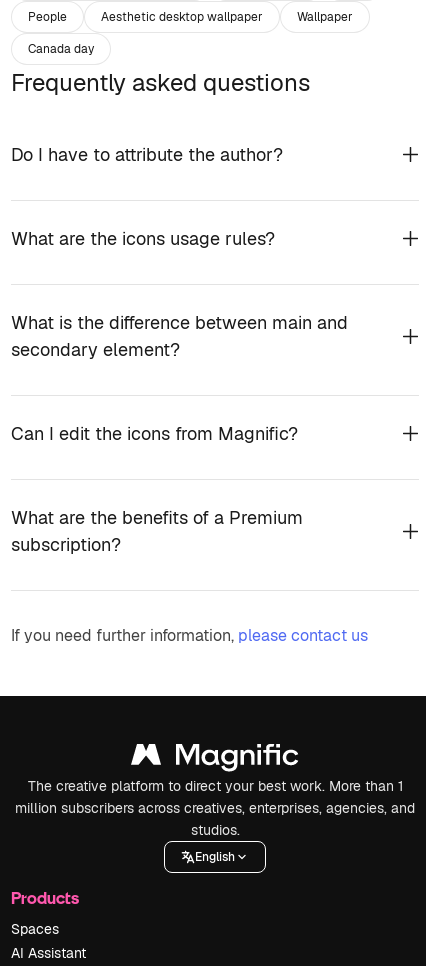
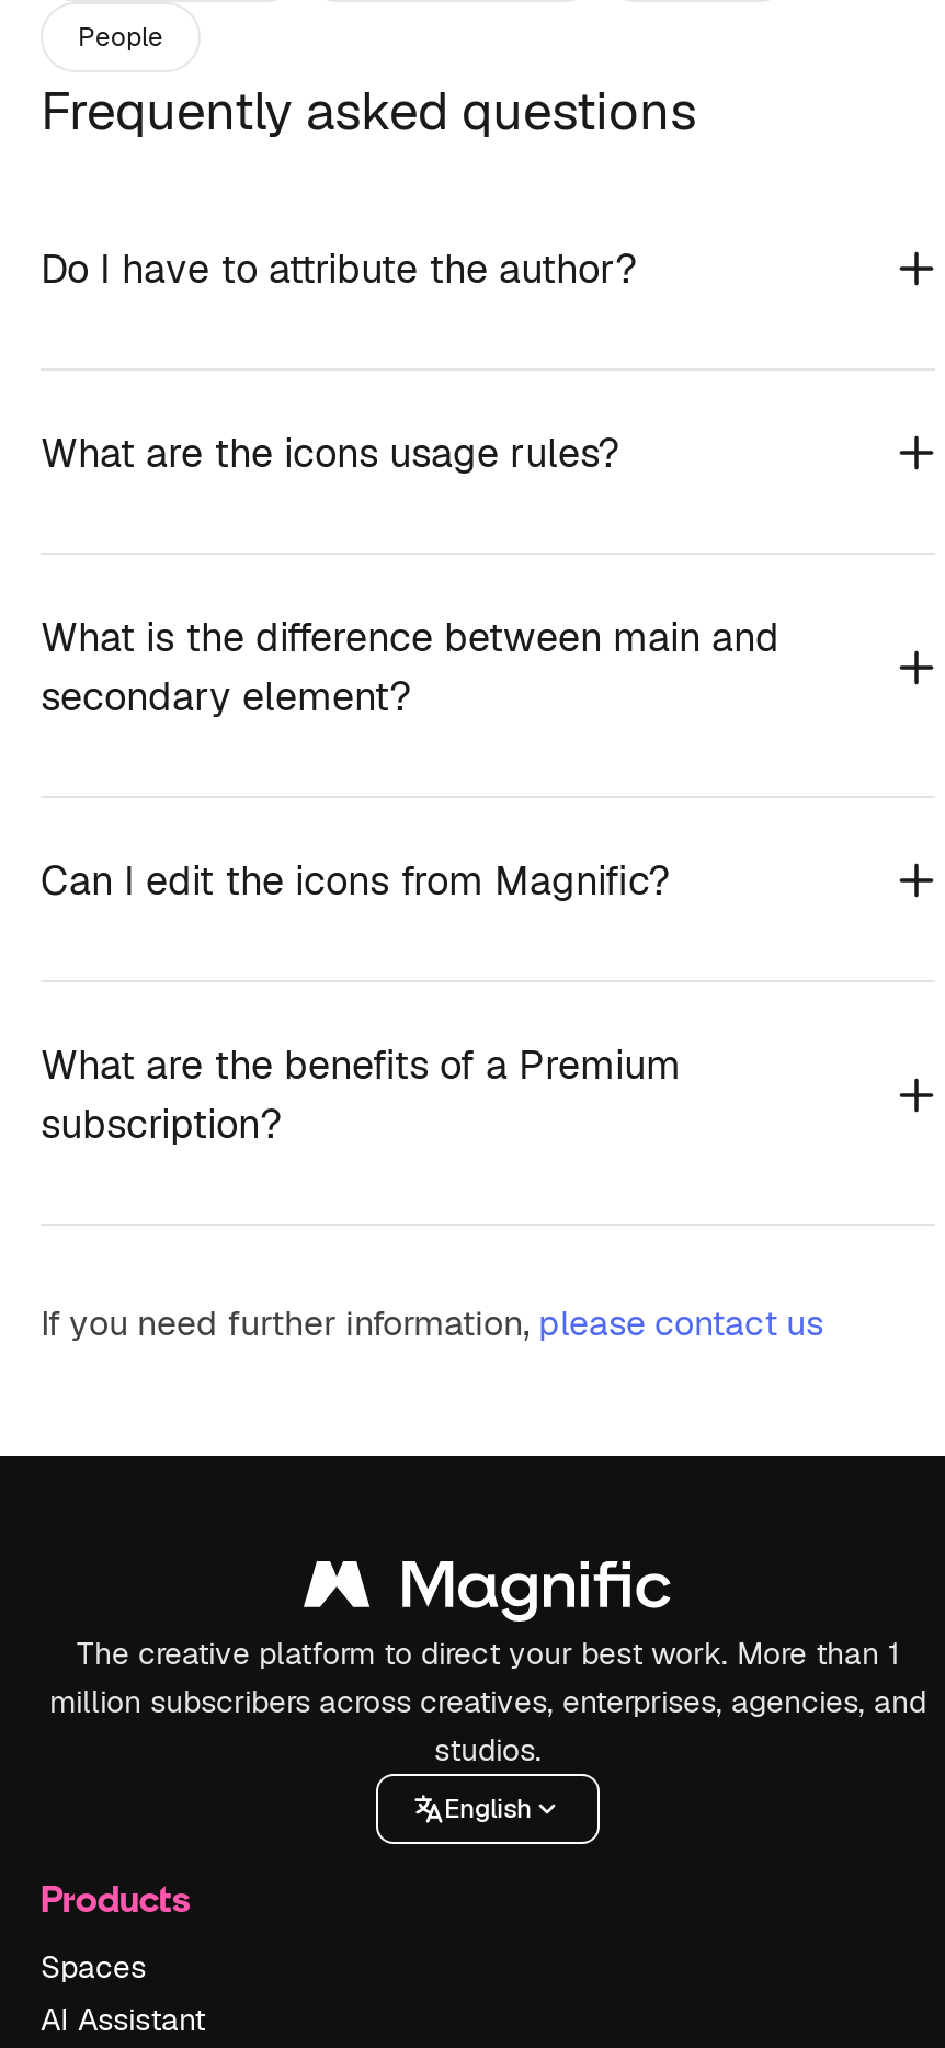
- Aesthetic desktop wallpaper
- Wallpaper
- Canada day
